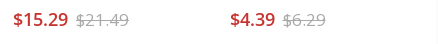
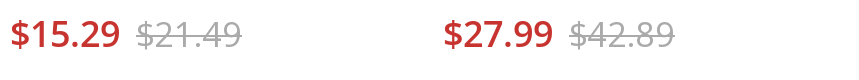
- $4.39 $6.29
+ $27.99 $42.89
